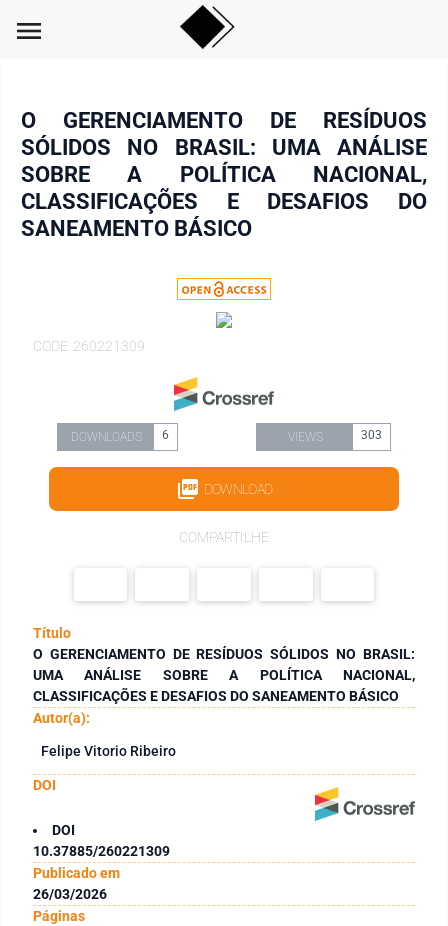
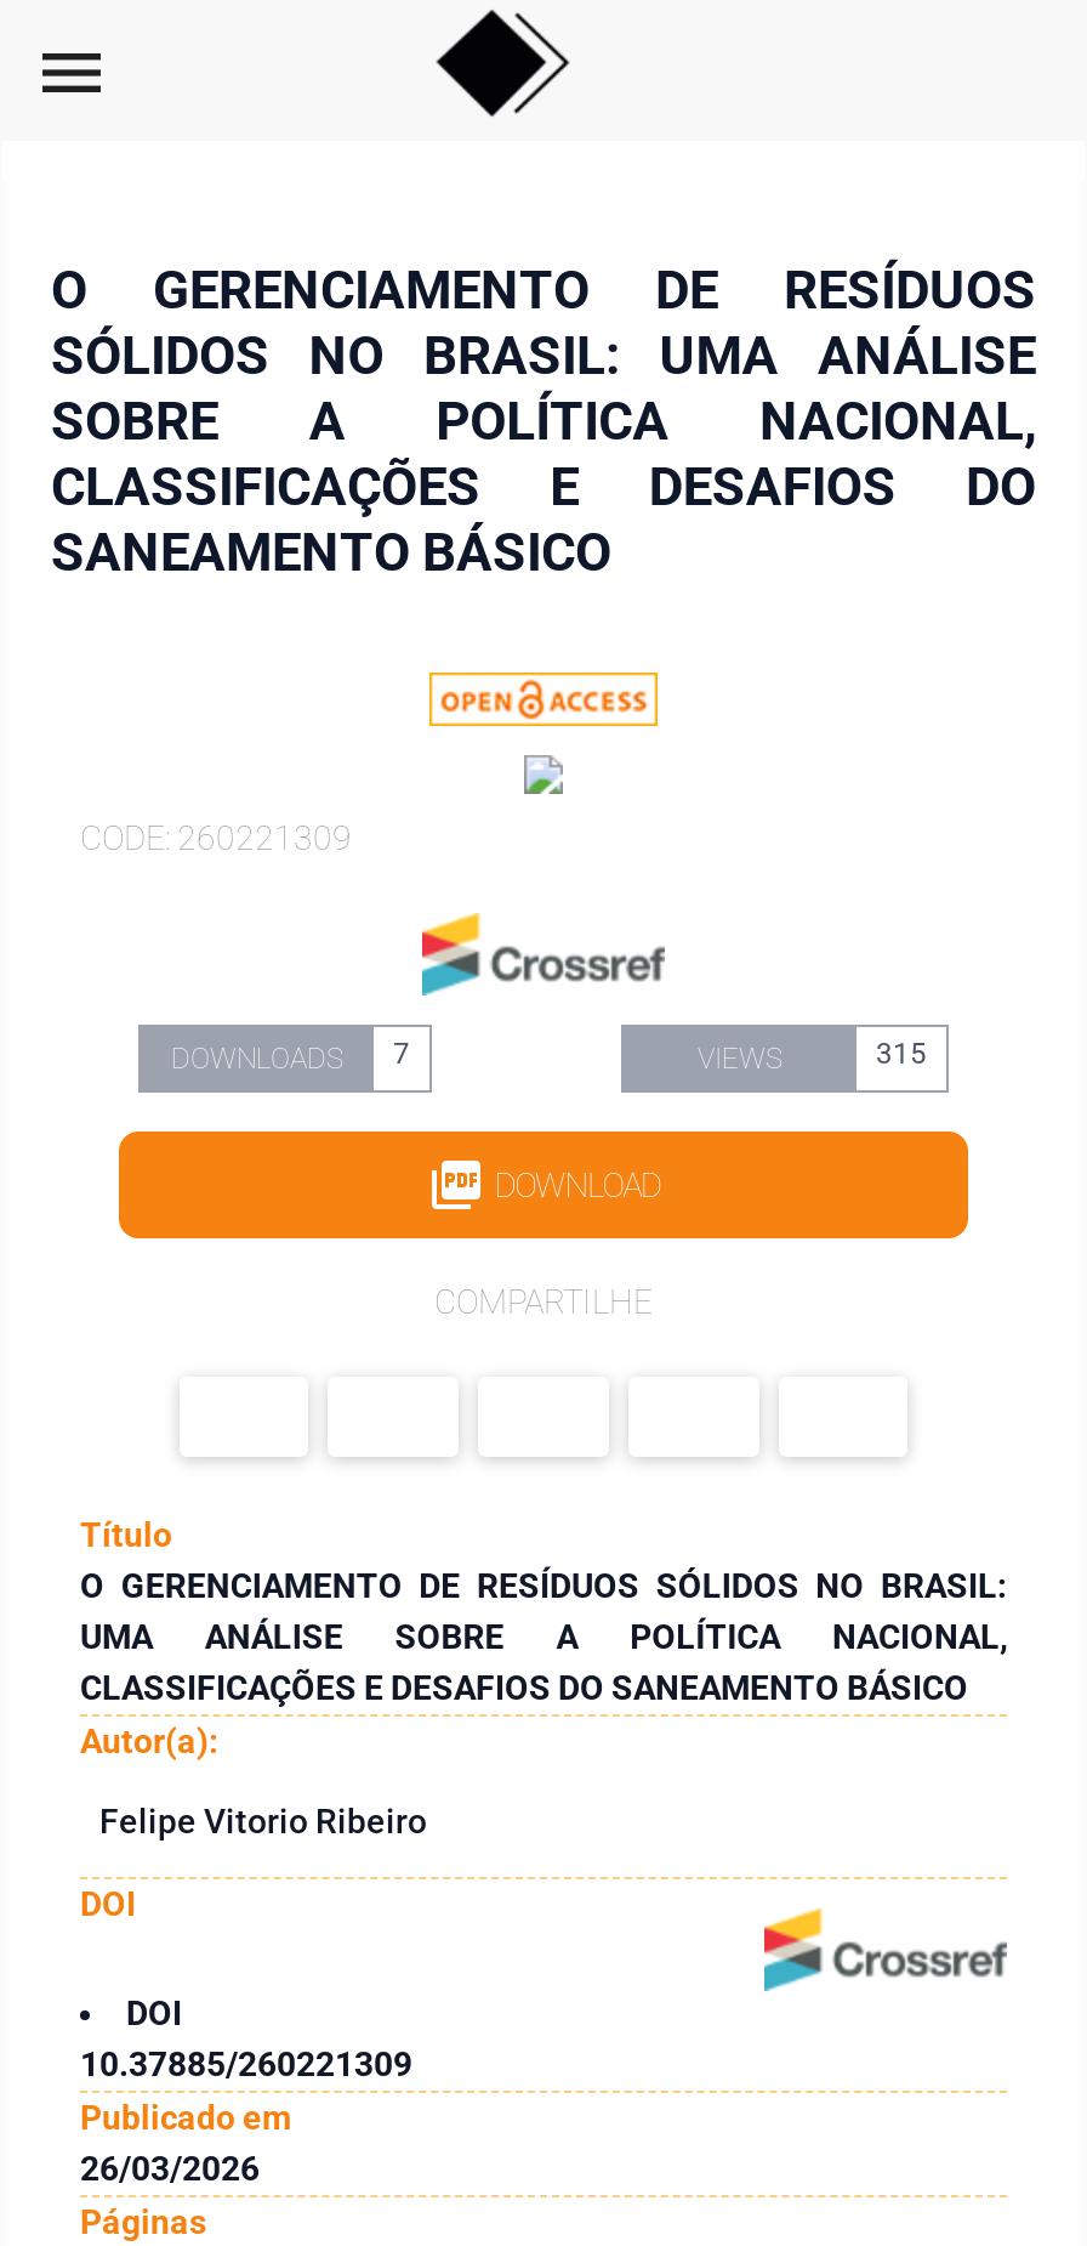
- DOWNLOADS 6
+ DOWNLOADS 7

- 303
+ 315
